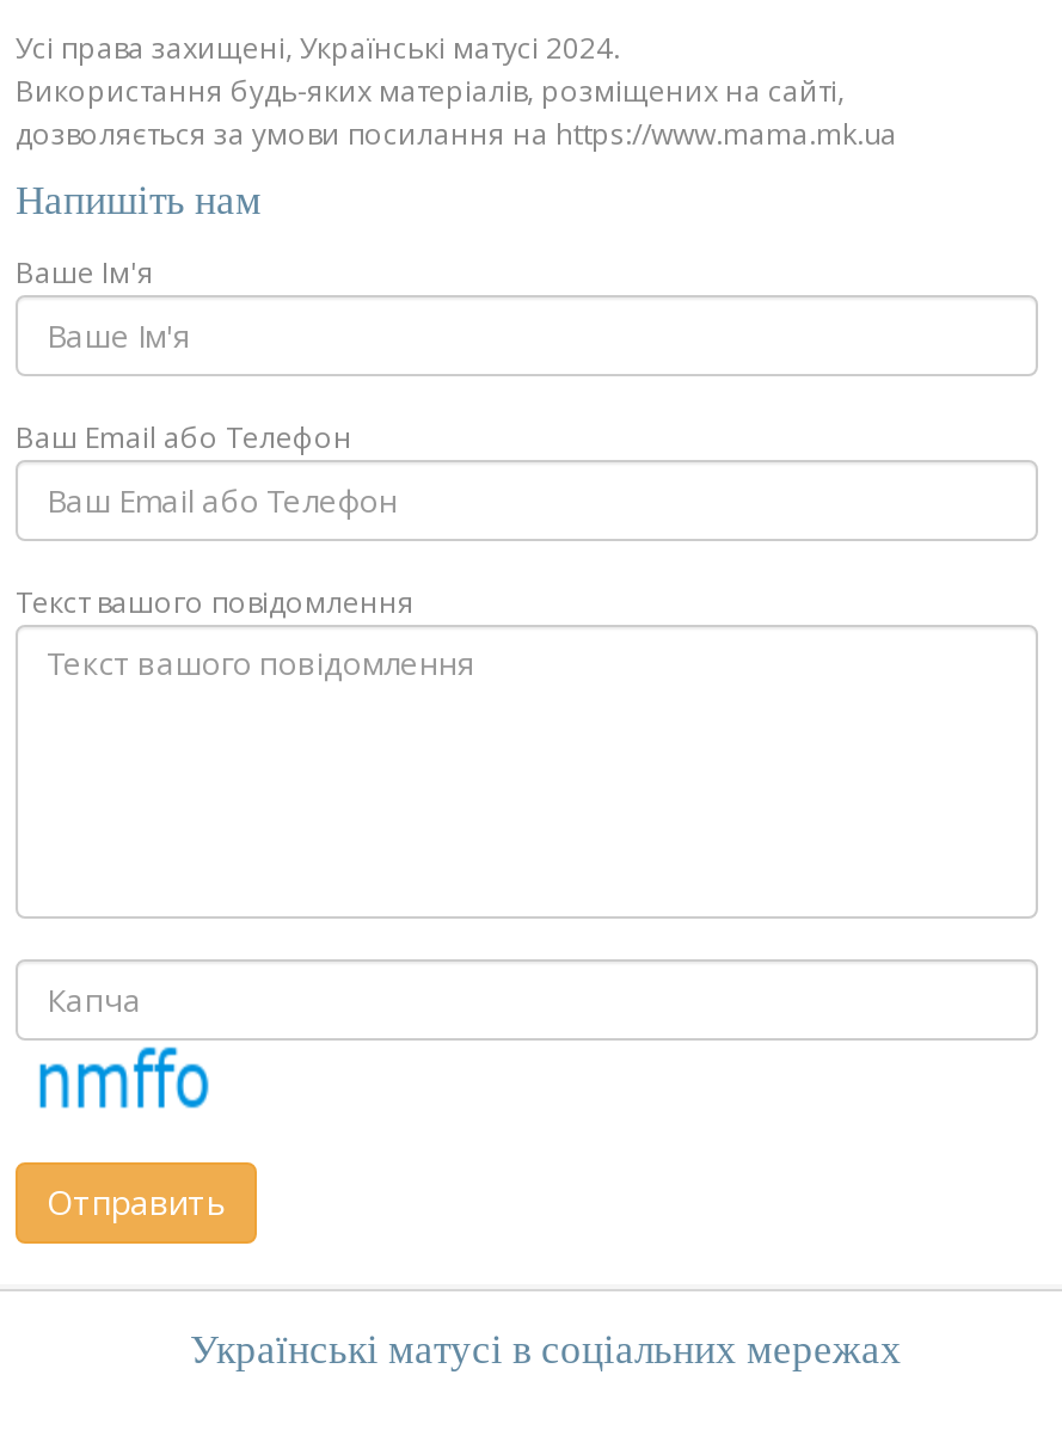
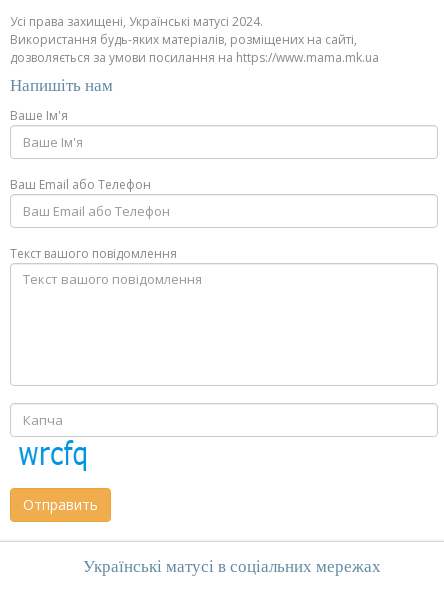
- [image]
+ [image]
